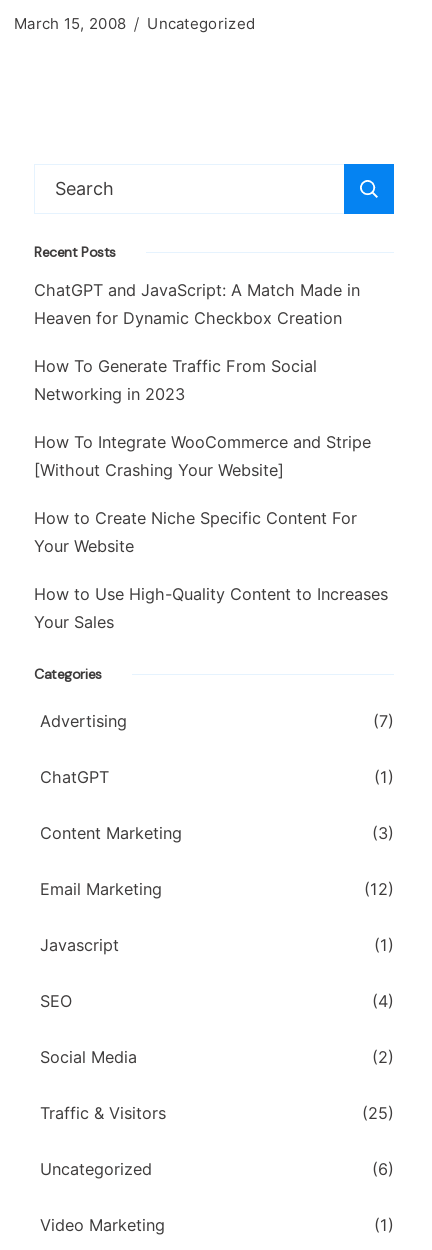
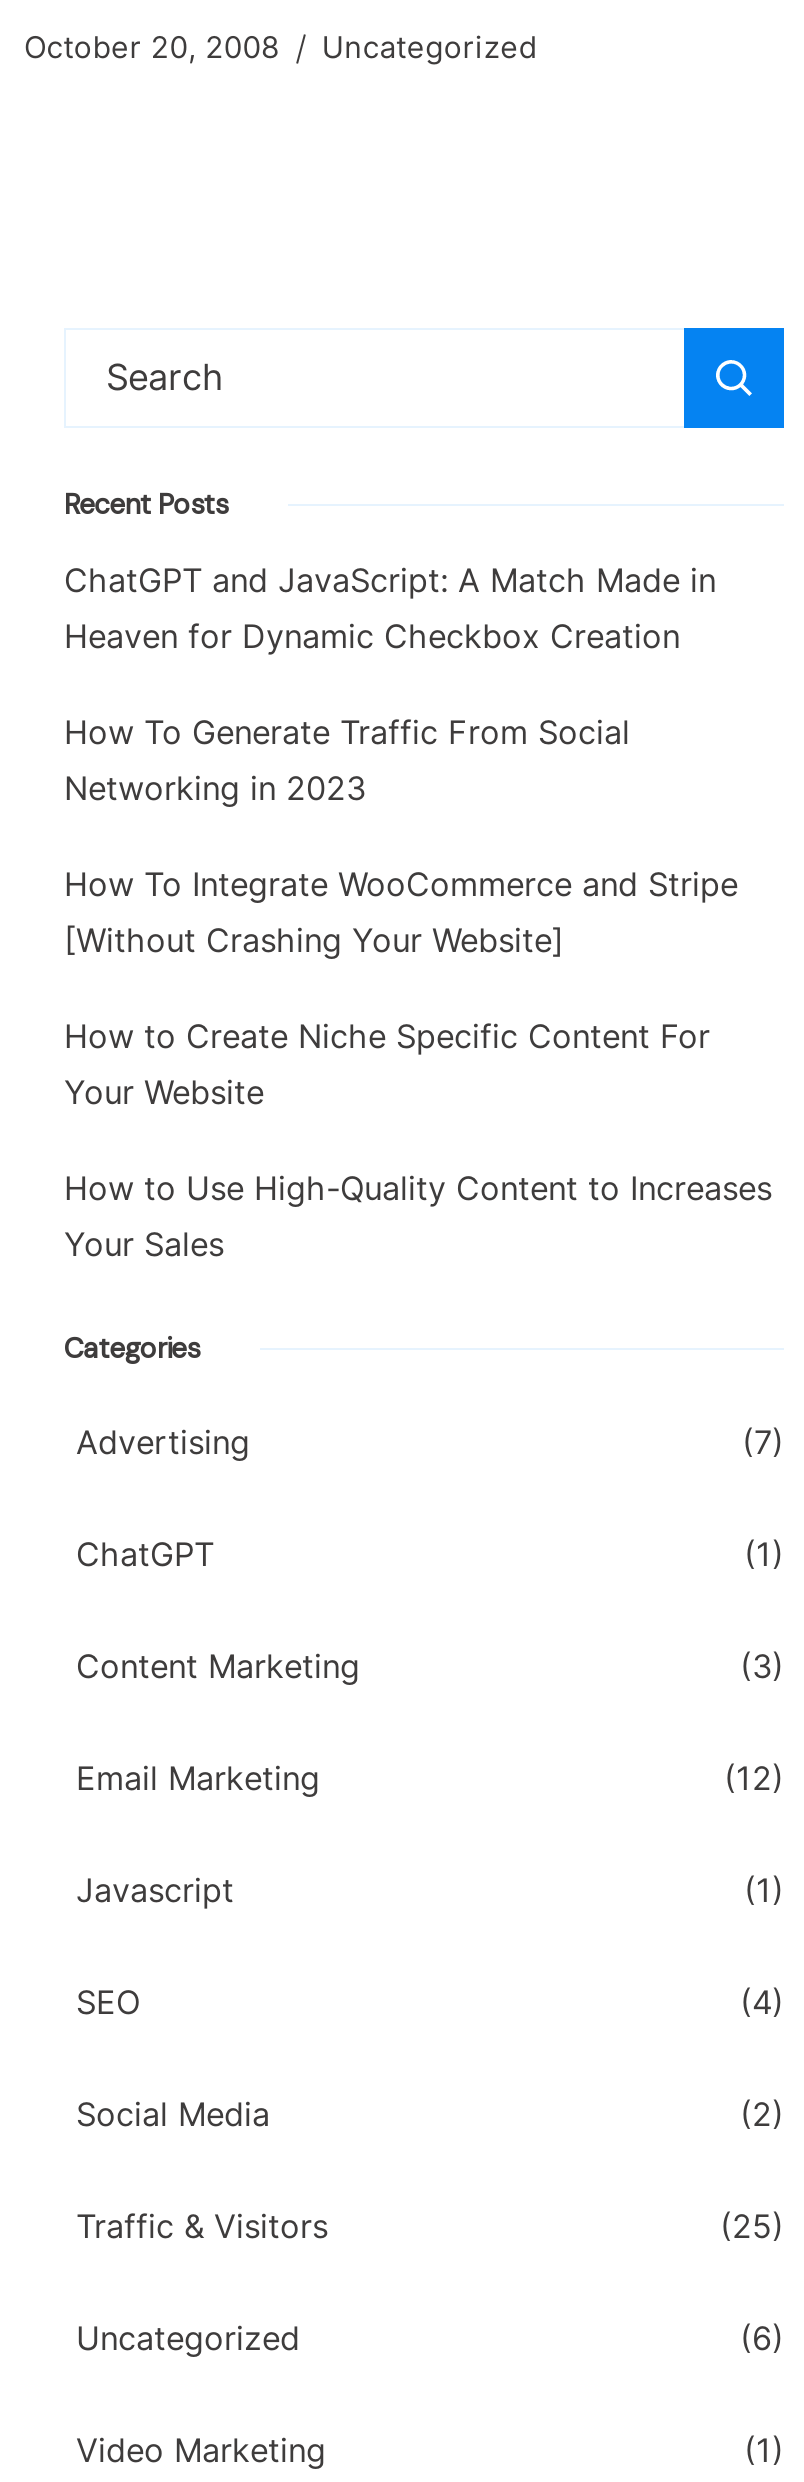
- March 15, 2008 Uncategorized
+ October 20, 2008 Uncategorized
